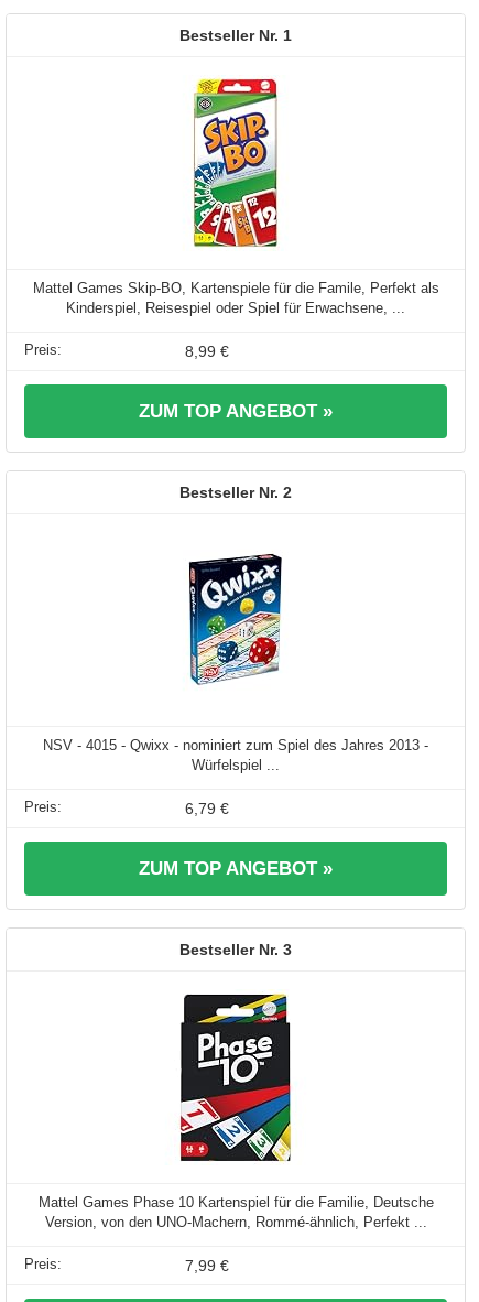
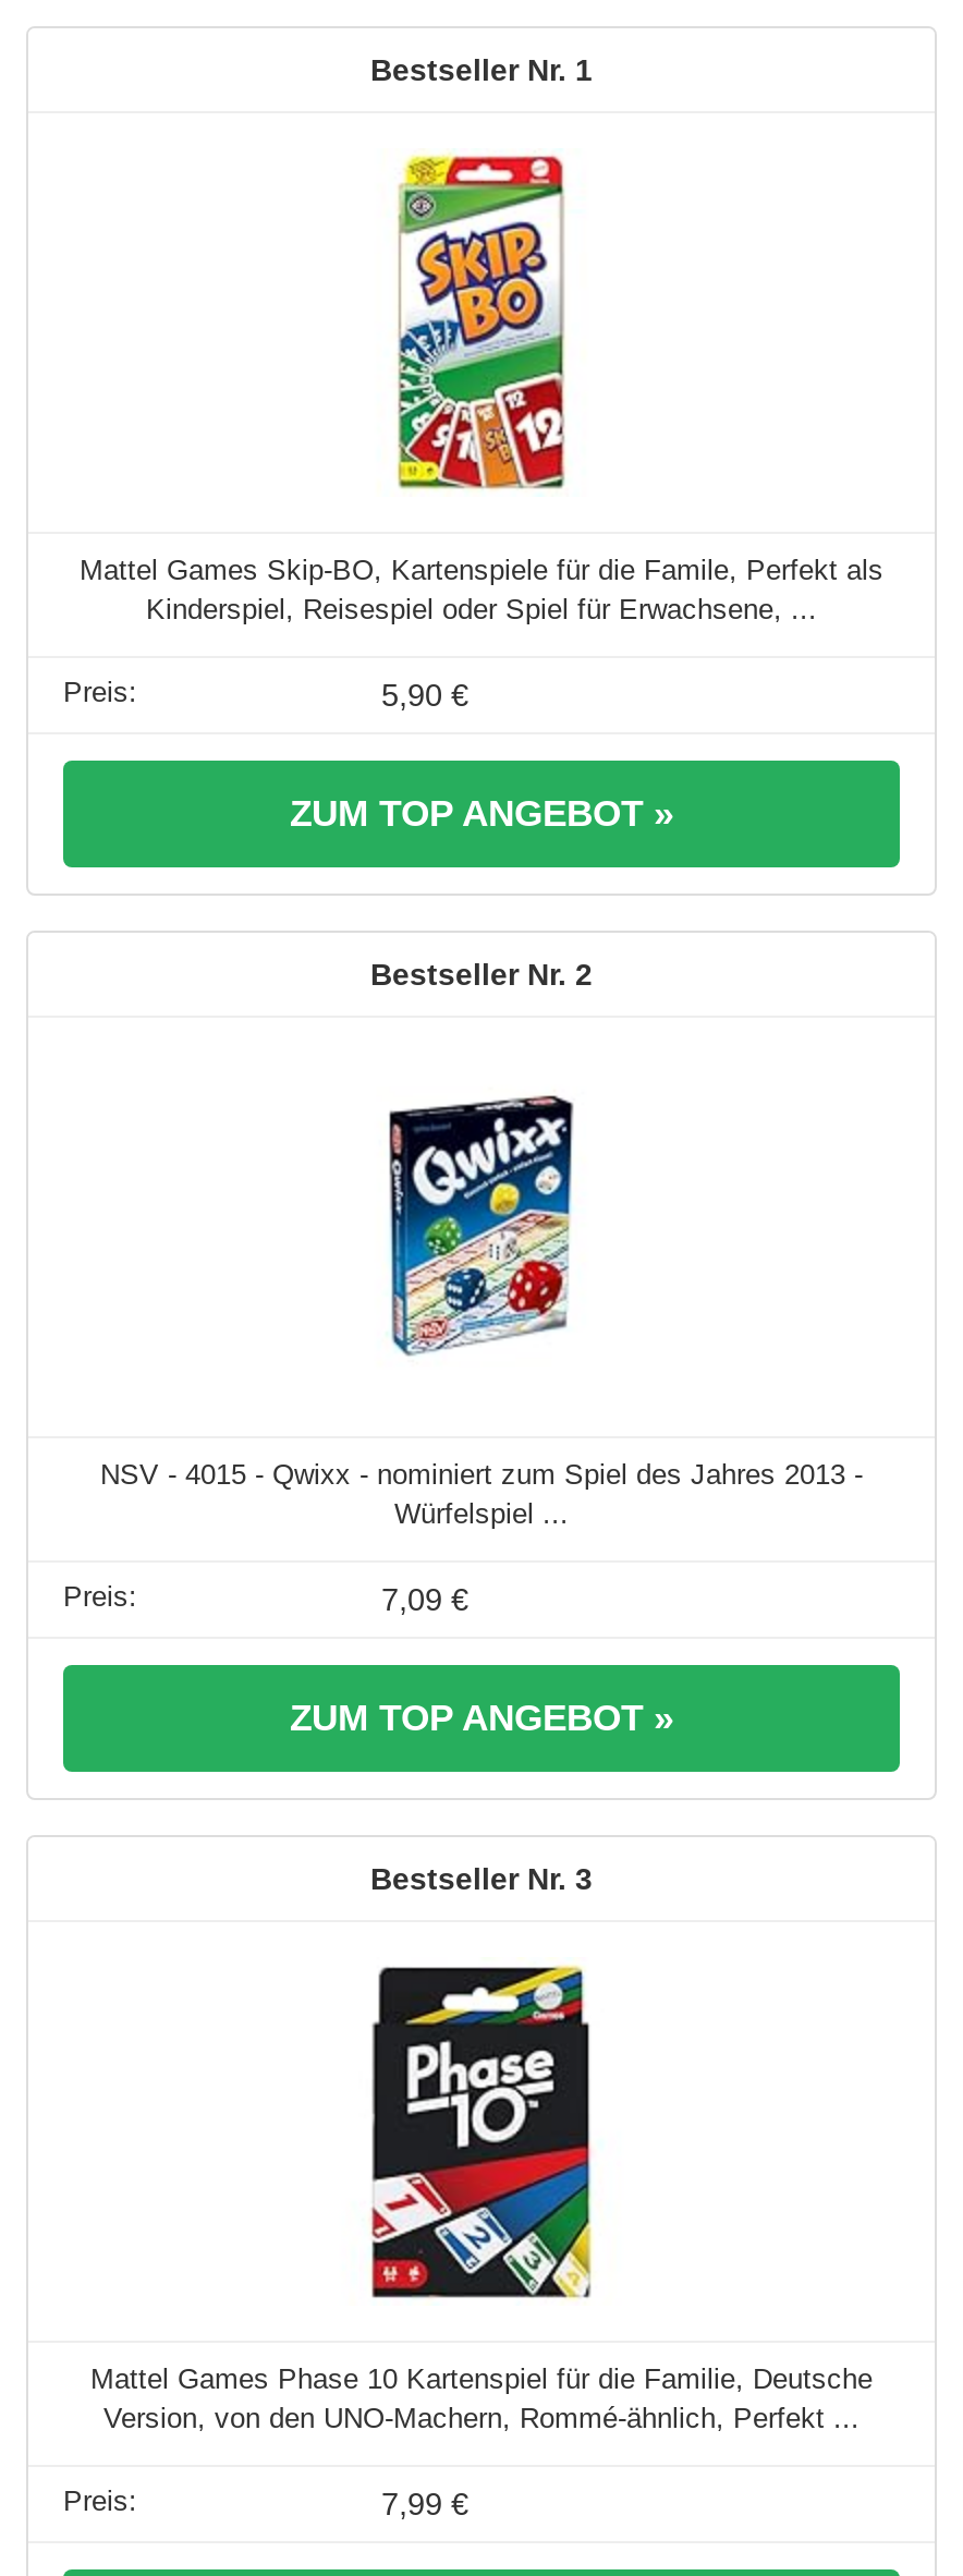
- 8,99 €
+ 5,90 €

- 6,79 €
+ 7,09 €
